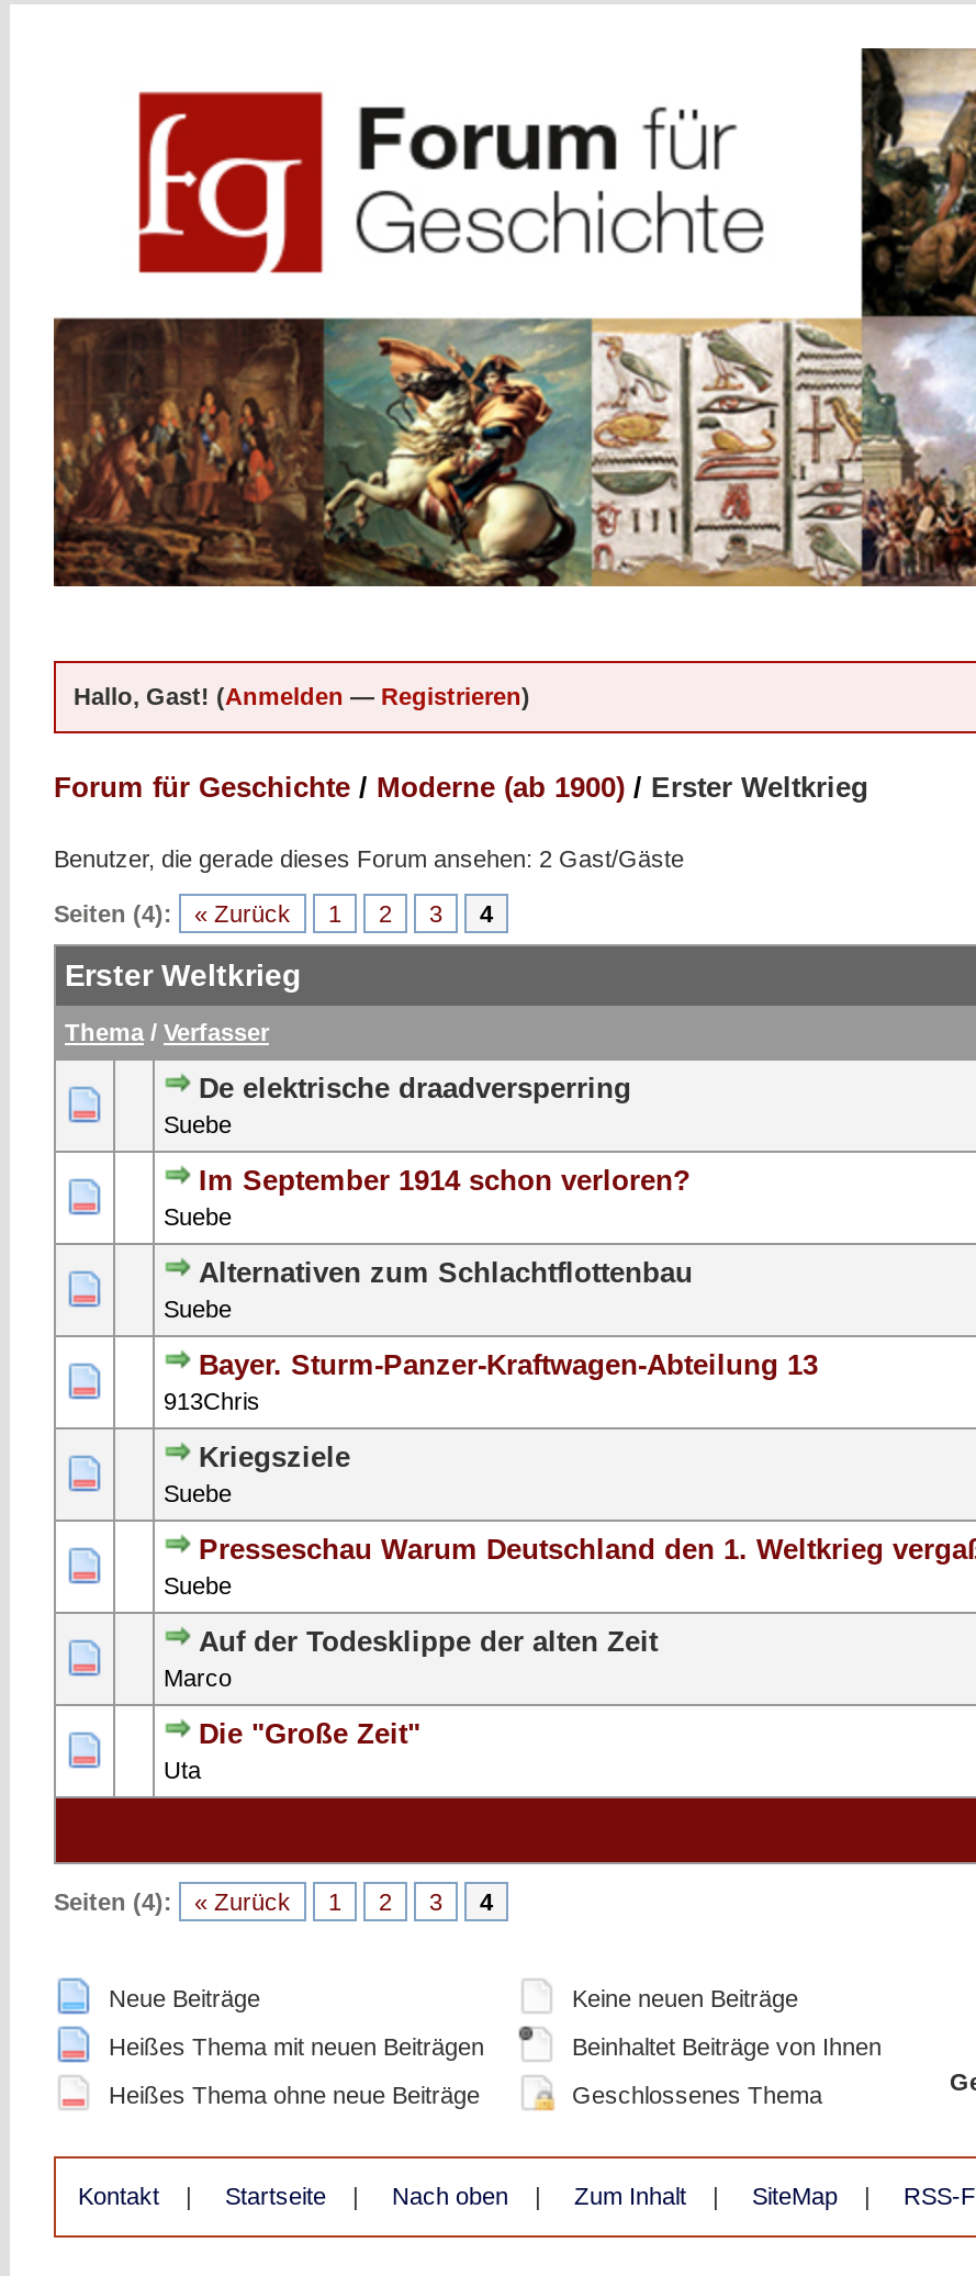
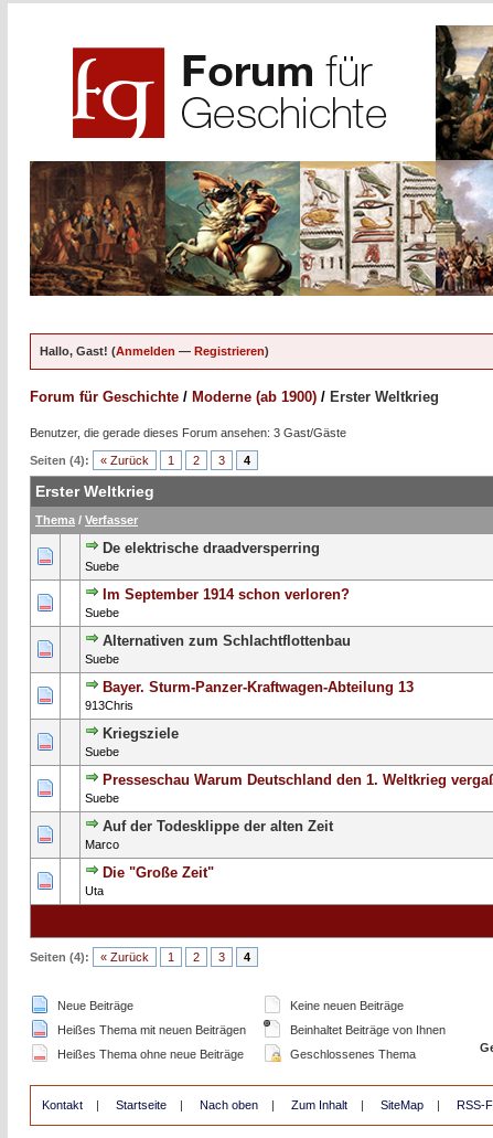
- Benutzer, die gerade dieses Forum ansehen: 2 Gast/Gäste
+ Benutzer, die gerade dieses Forum ansehen: 3 Gast/Gäste
